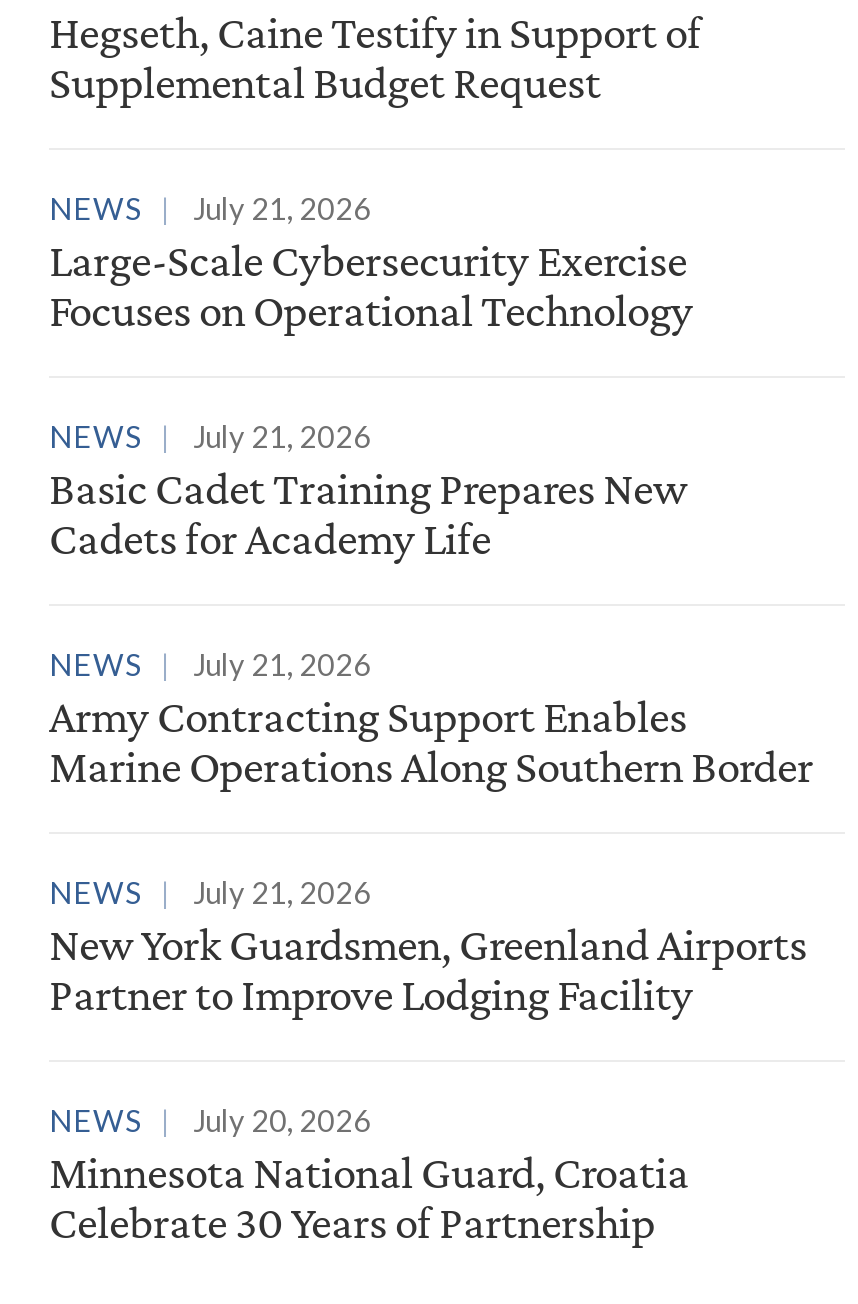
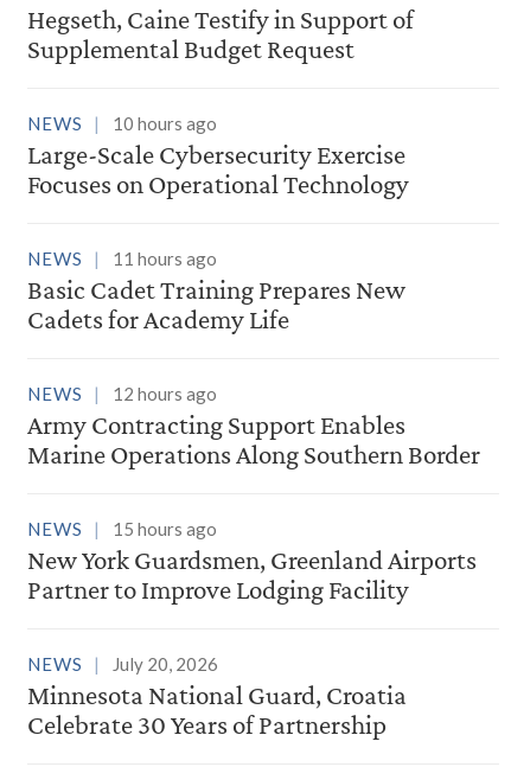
- NEWS July 21, 2026
+ NEWS 10 hours ago

- NEWS July 21, 2026
+ NEWS 11 hours ago

- NEWS July 21, 2026
+ NEWS 12 hours ago

- NEWS July 21, 2026
+ NEWS 15 hours ago
